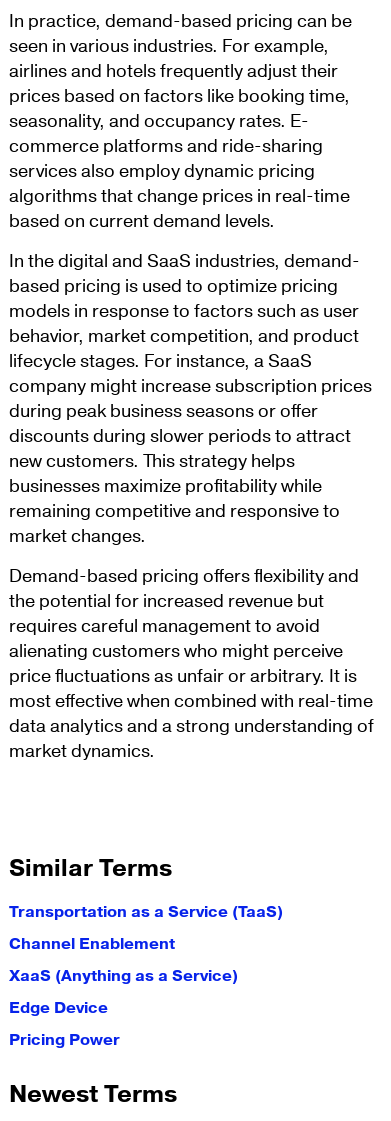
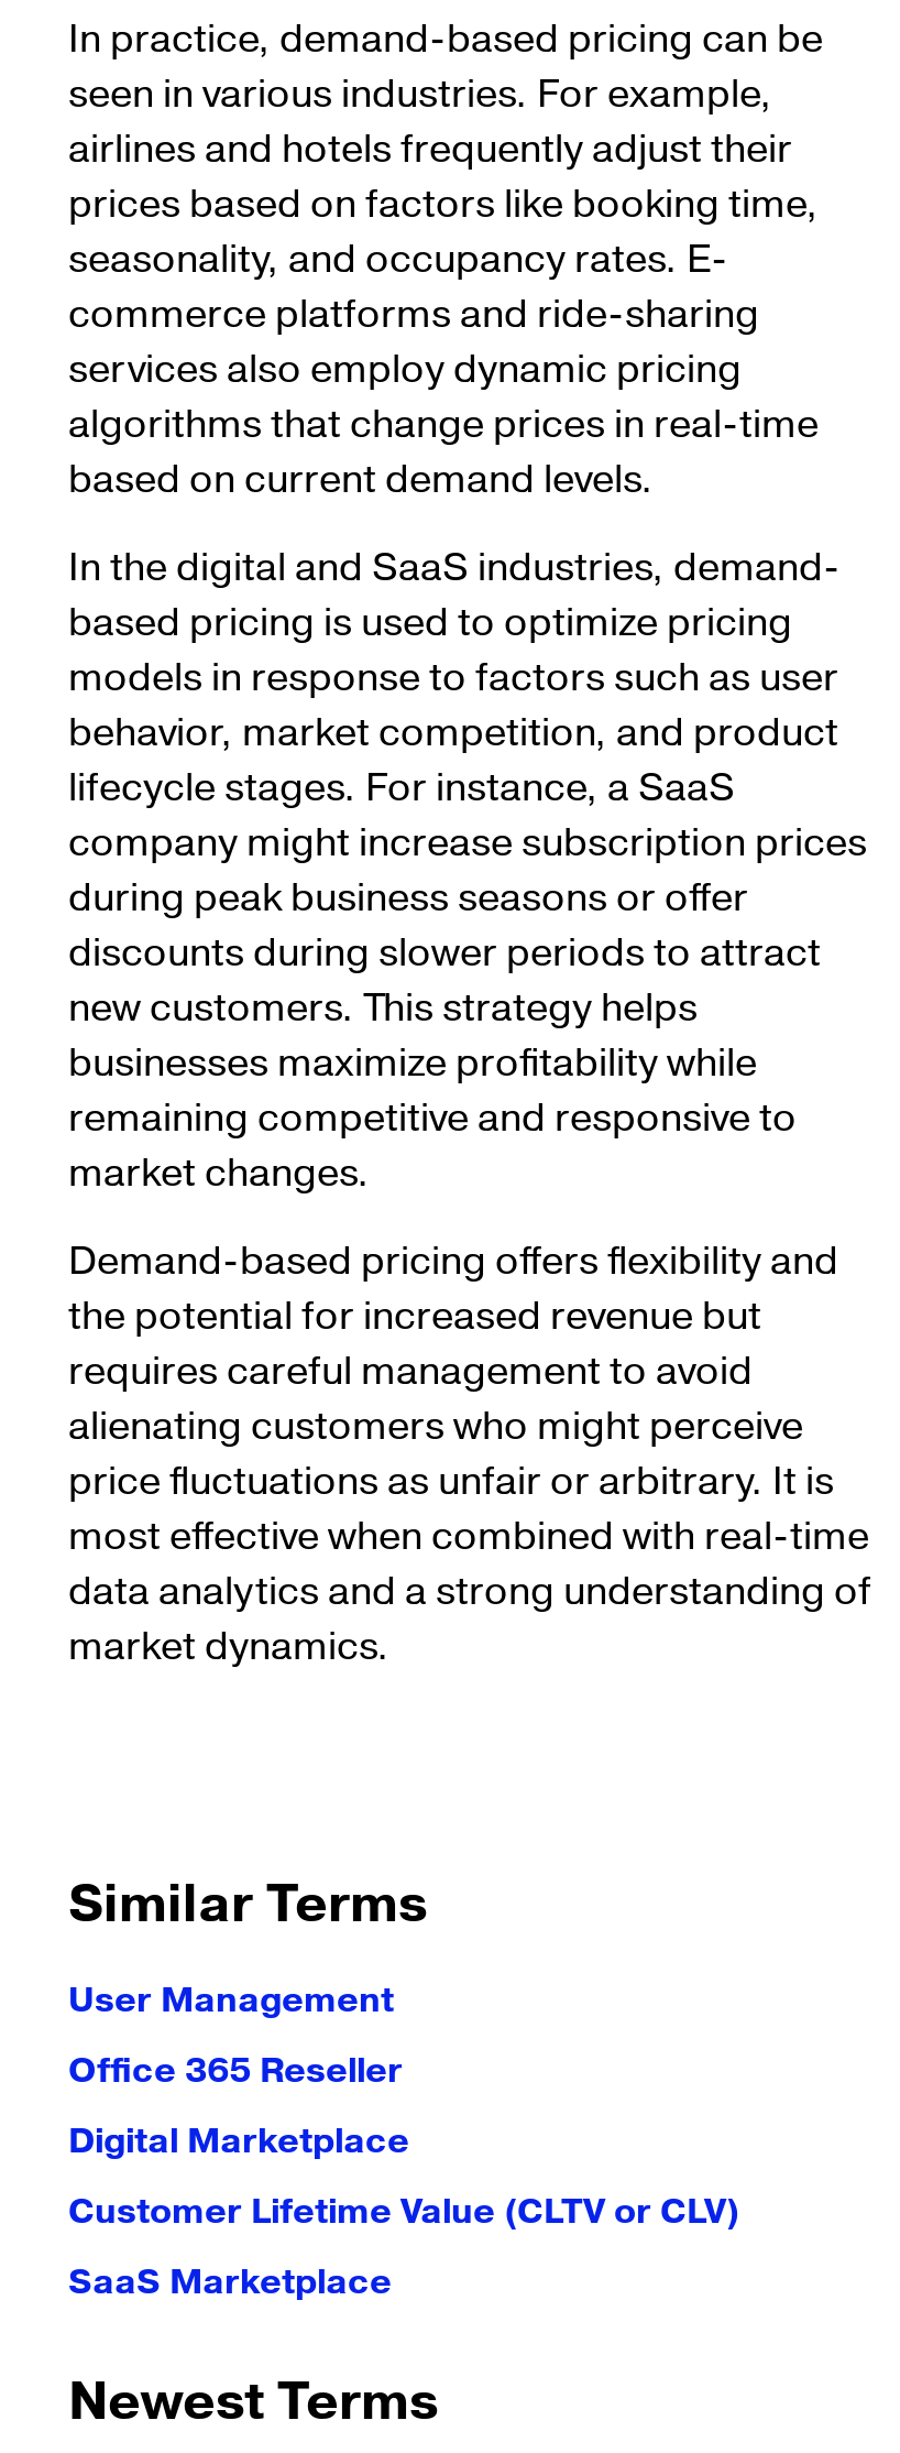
- Transportation as a Service (TaaS)
+ User Management

- Channel Enablement
+ Office 365 Reseller

- XaaS (Anything as a Service)
+ Digital Marketplace

- Edge Device
+ Customer Lifetime Value (CLTV or CLV)

- Pricing Power
+ SaaS Marketplace
